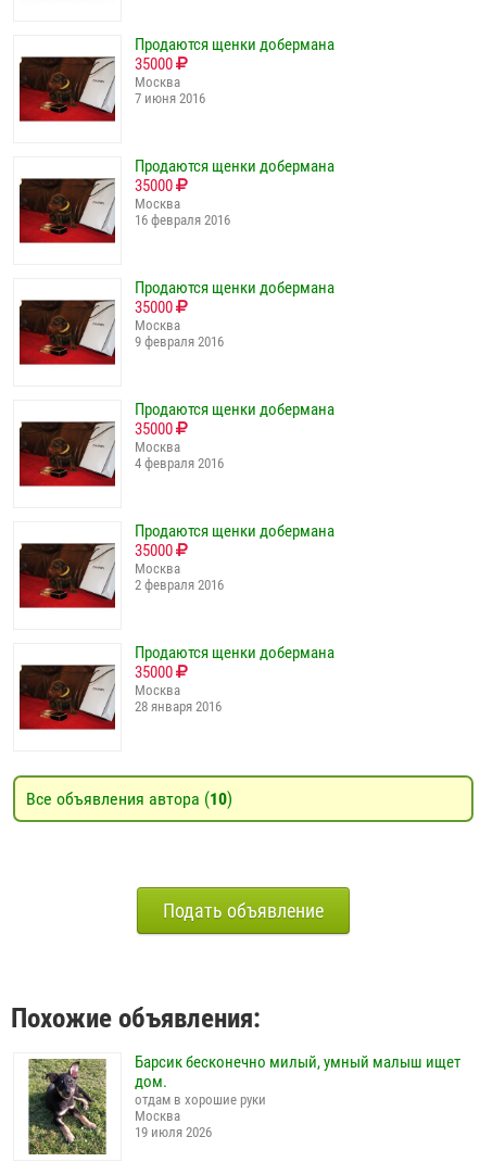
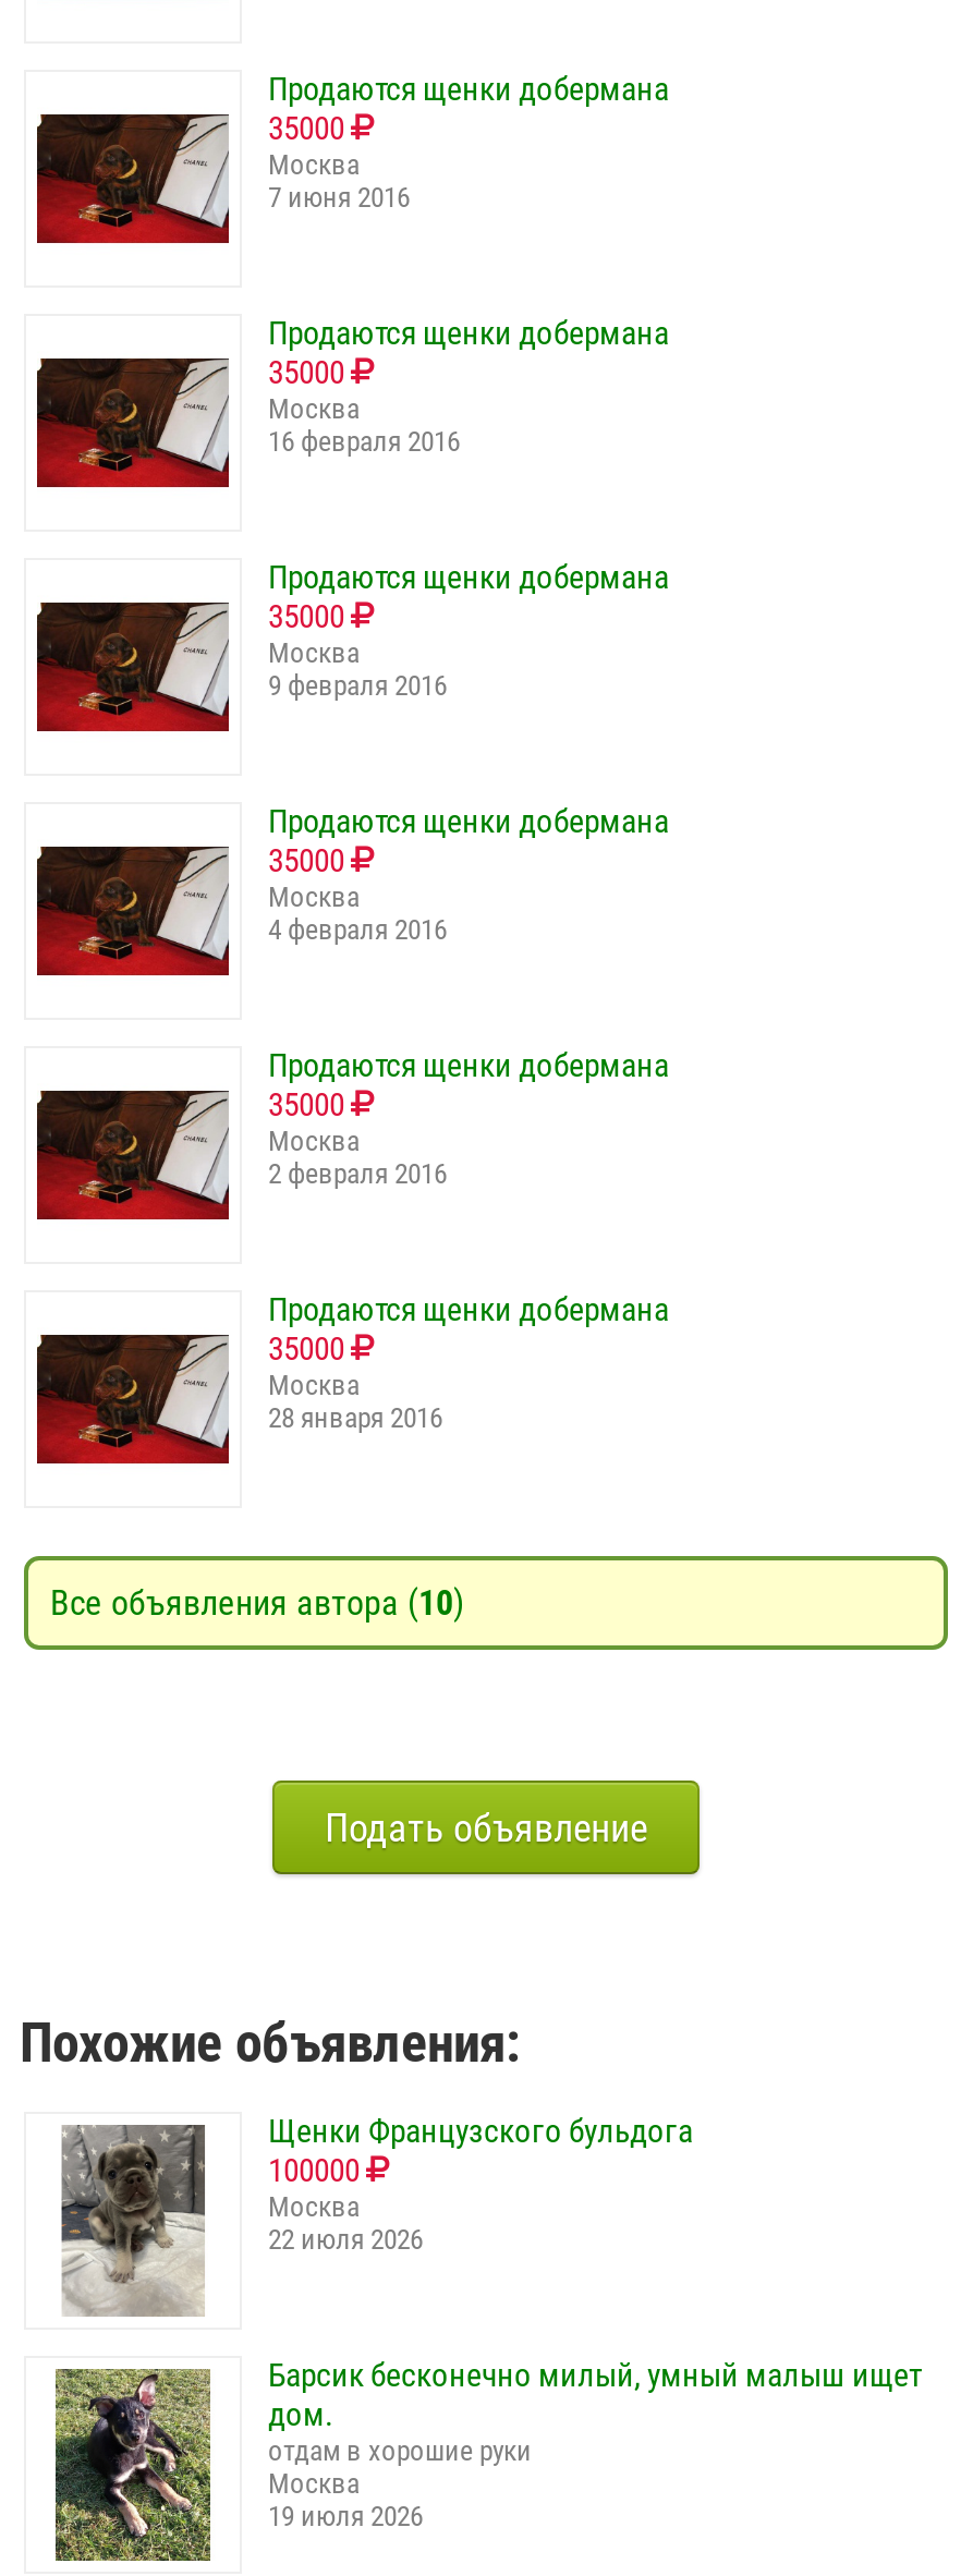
+ [image]
+ Щенки Французского бульдога
+ 100000
+ Москва
+ 22 июля 2026
